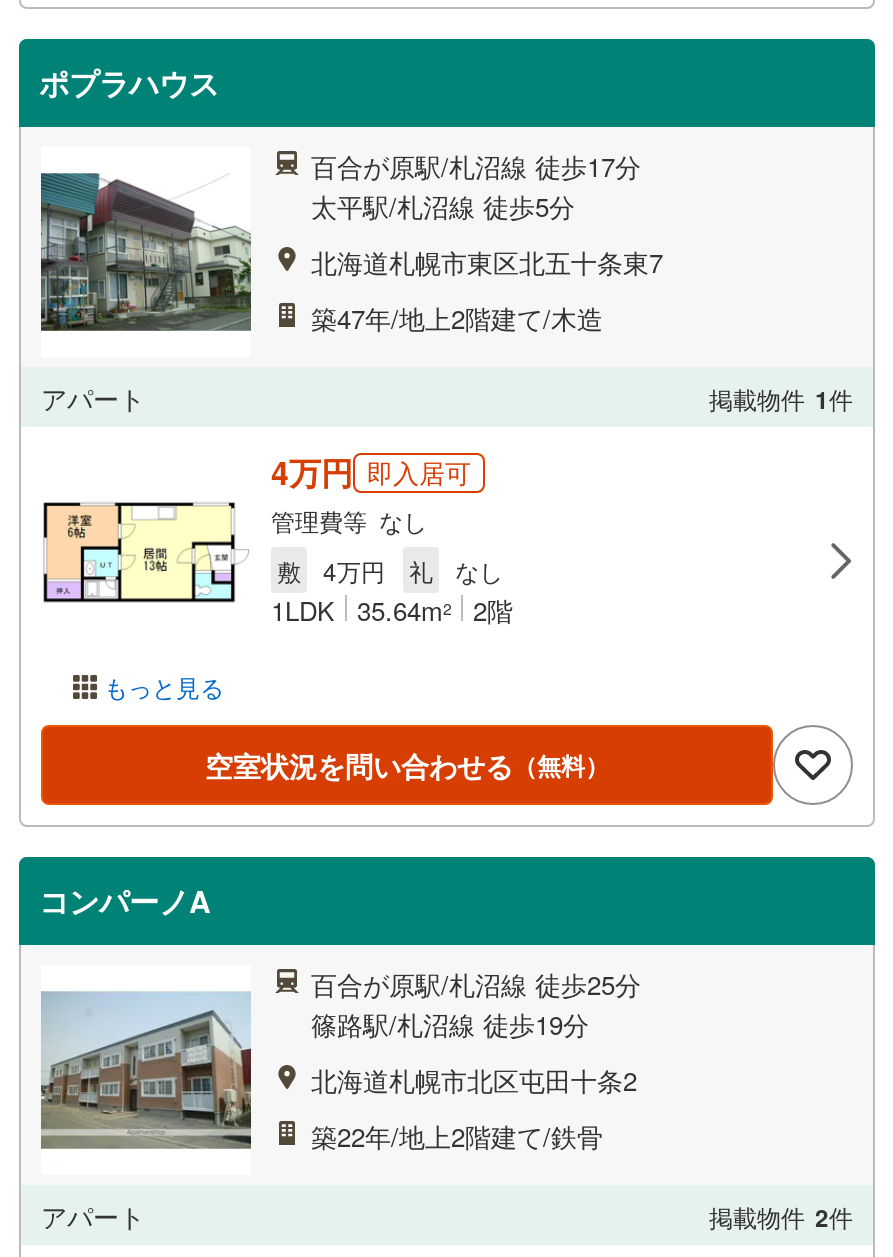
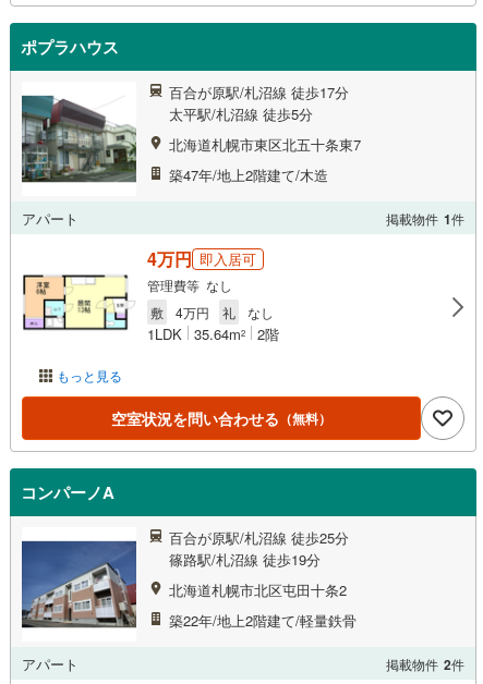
- [image]
- 築22年/地上2階建て/鉄骨
+ [image]
+ 築22年/地上2階建て/軽量鉄骨
